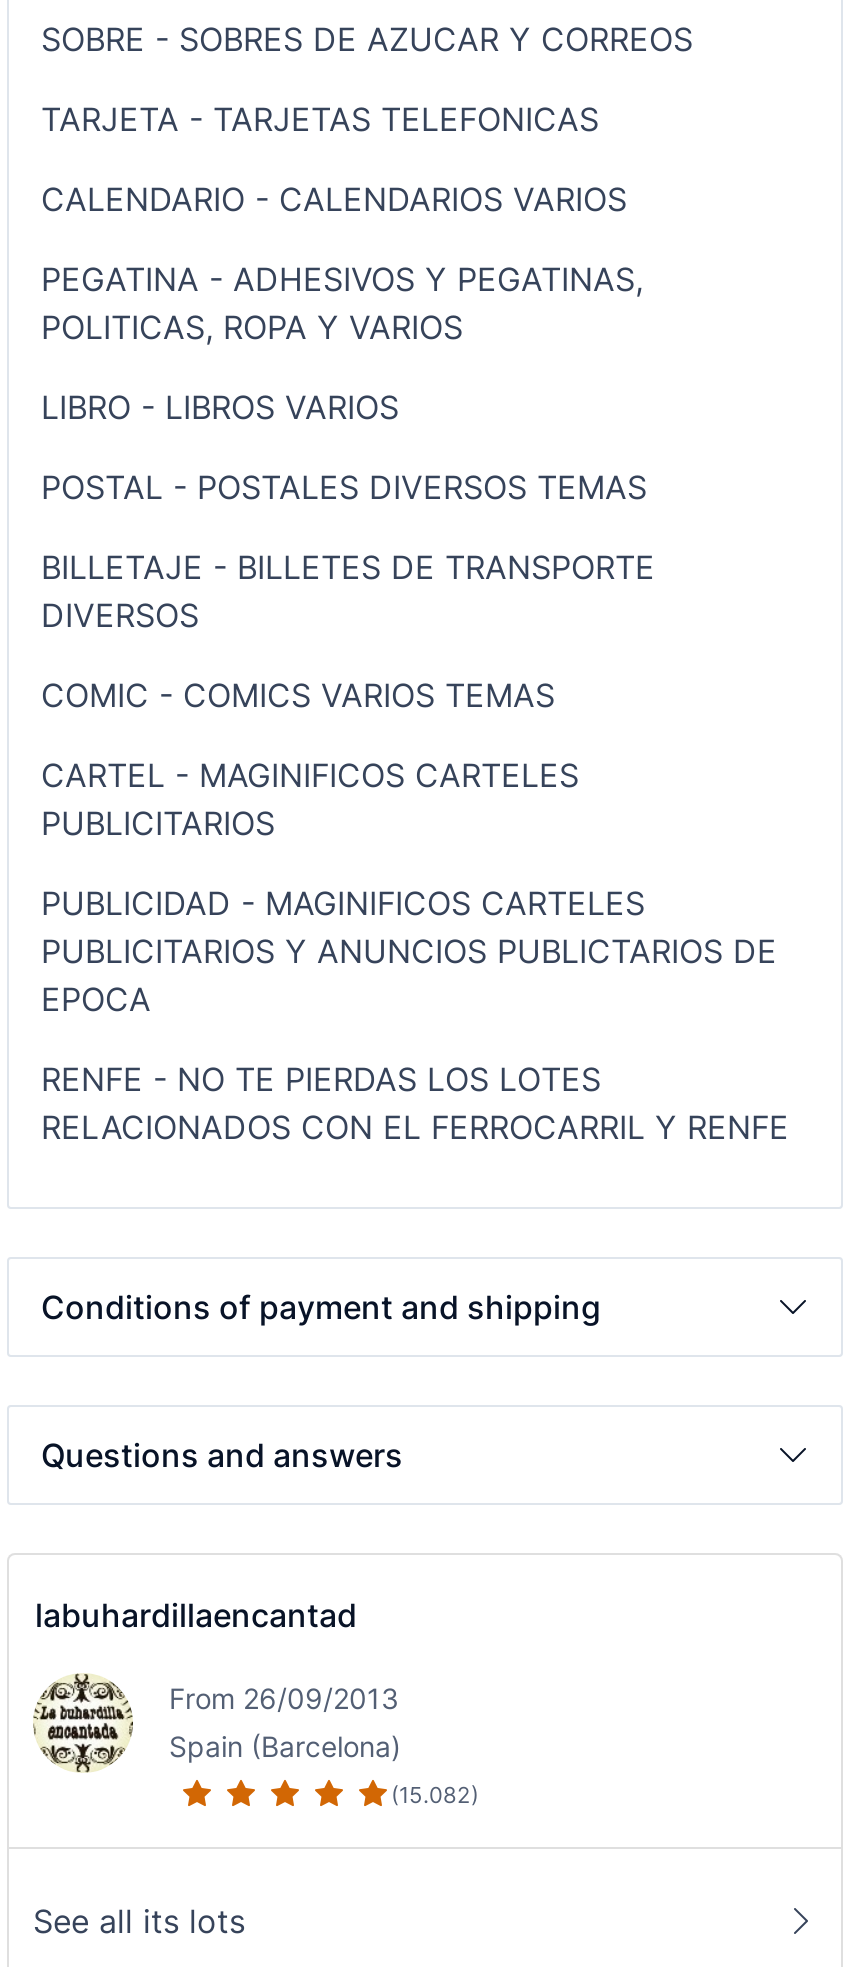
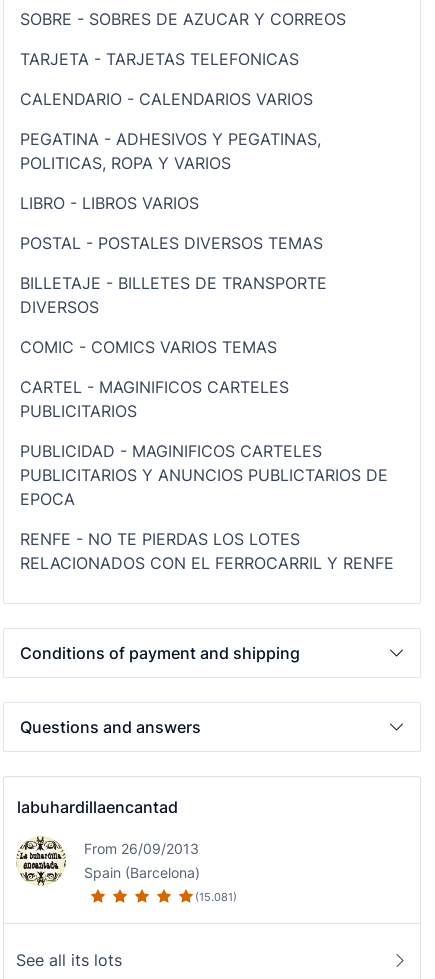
- (15.082)
+ (15.081)
